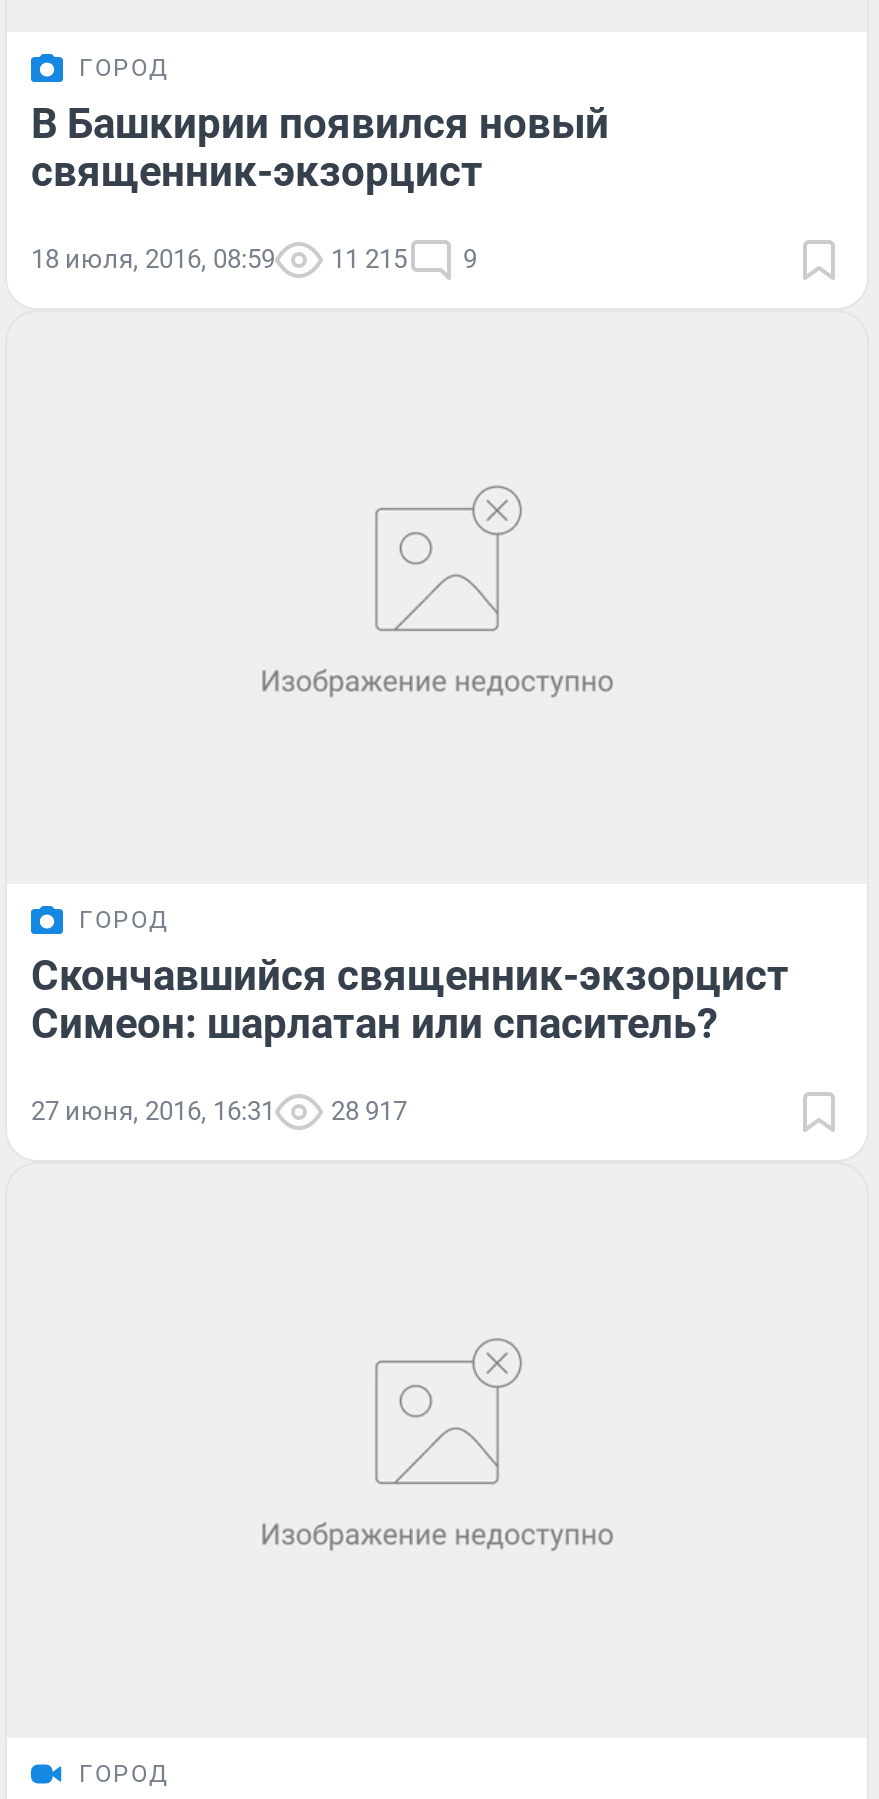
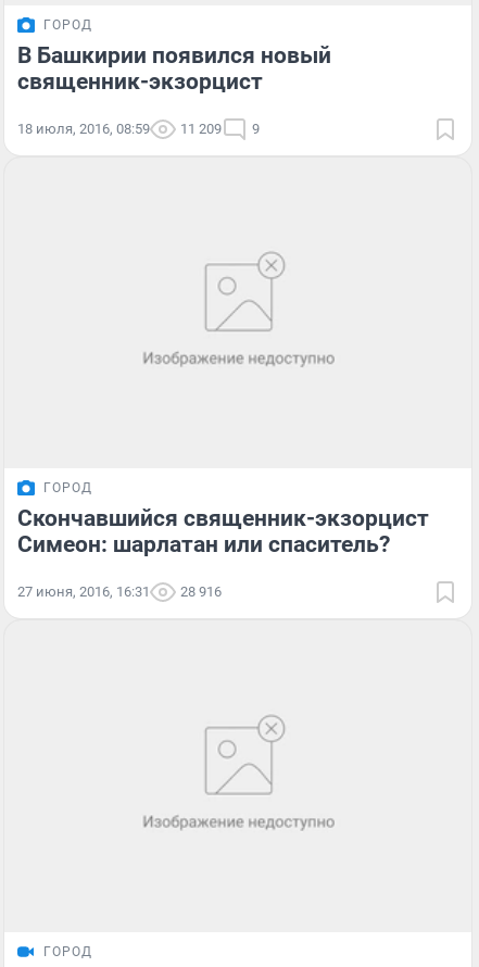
- 18 июля, 2016, 08:59 11 215 9
+ 18 июля, 2016, 08:59 11 209 9

- 27 июня, 2016, 16:31 28 917
+ 27 июня, 2016, 16:31 28 916
